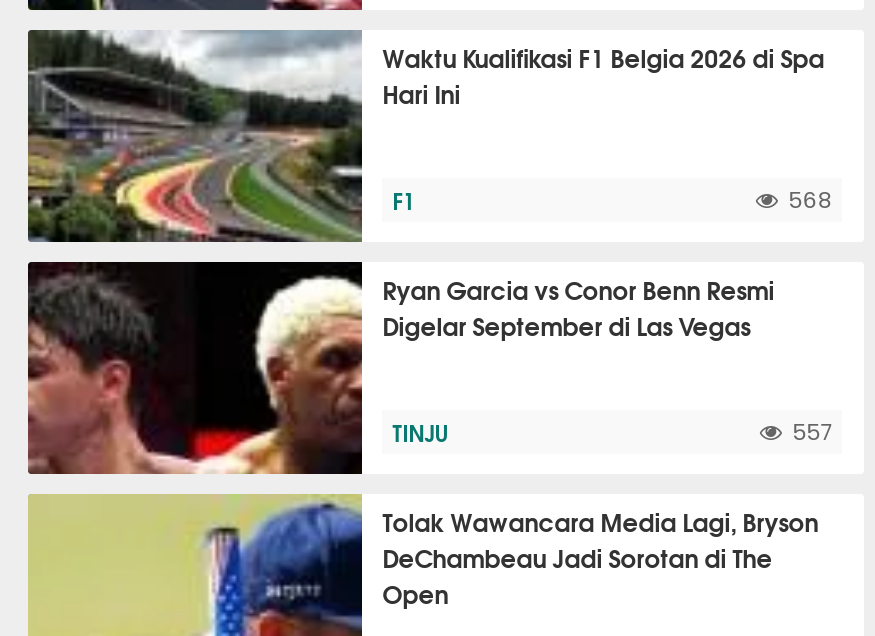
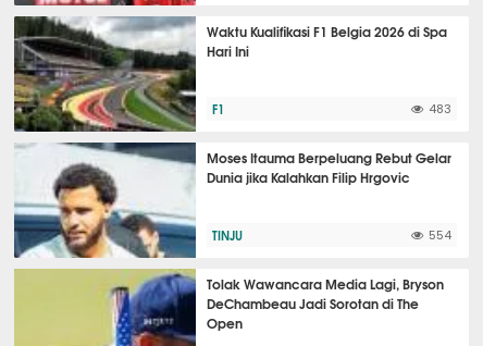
- 568
+ 483

- [image]
- Ryan Garcia vs Conor Benn Resmi
- Digelar September di Las Vegas
+ [image]
+ Moses Itauma Berpeluang Rebut Gelar
+ Dunia jika Kalahkan Filip Hrgovic

- 557
+ 554
